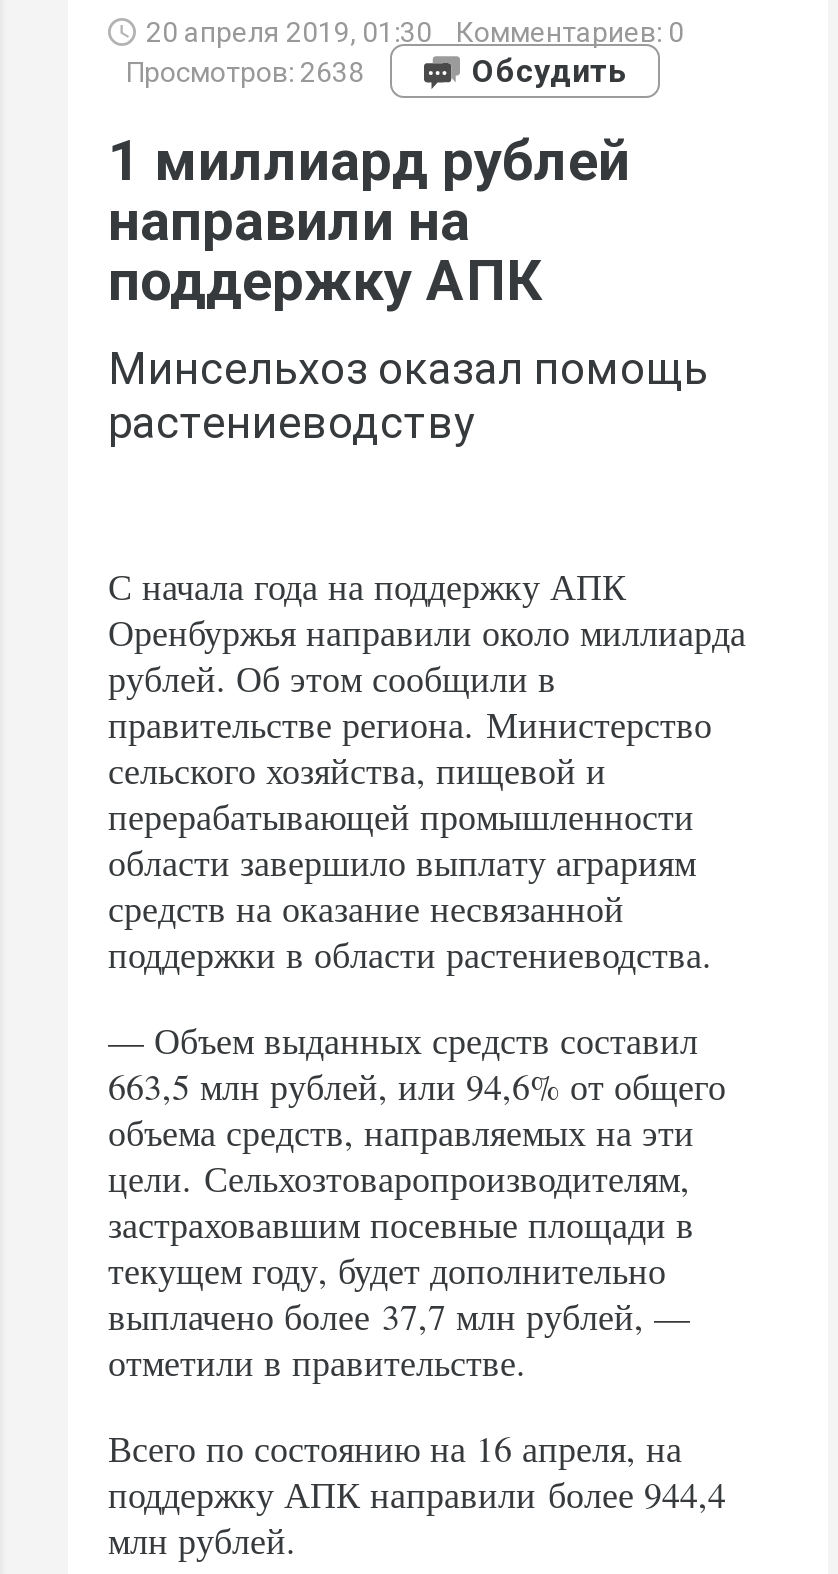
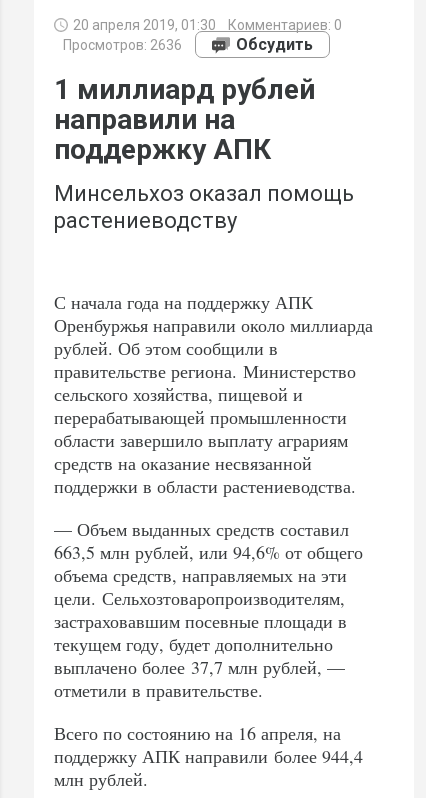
- Просмотров: 2638
+ Просмотров: 2636
